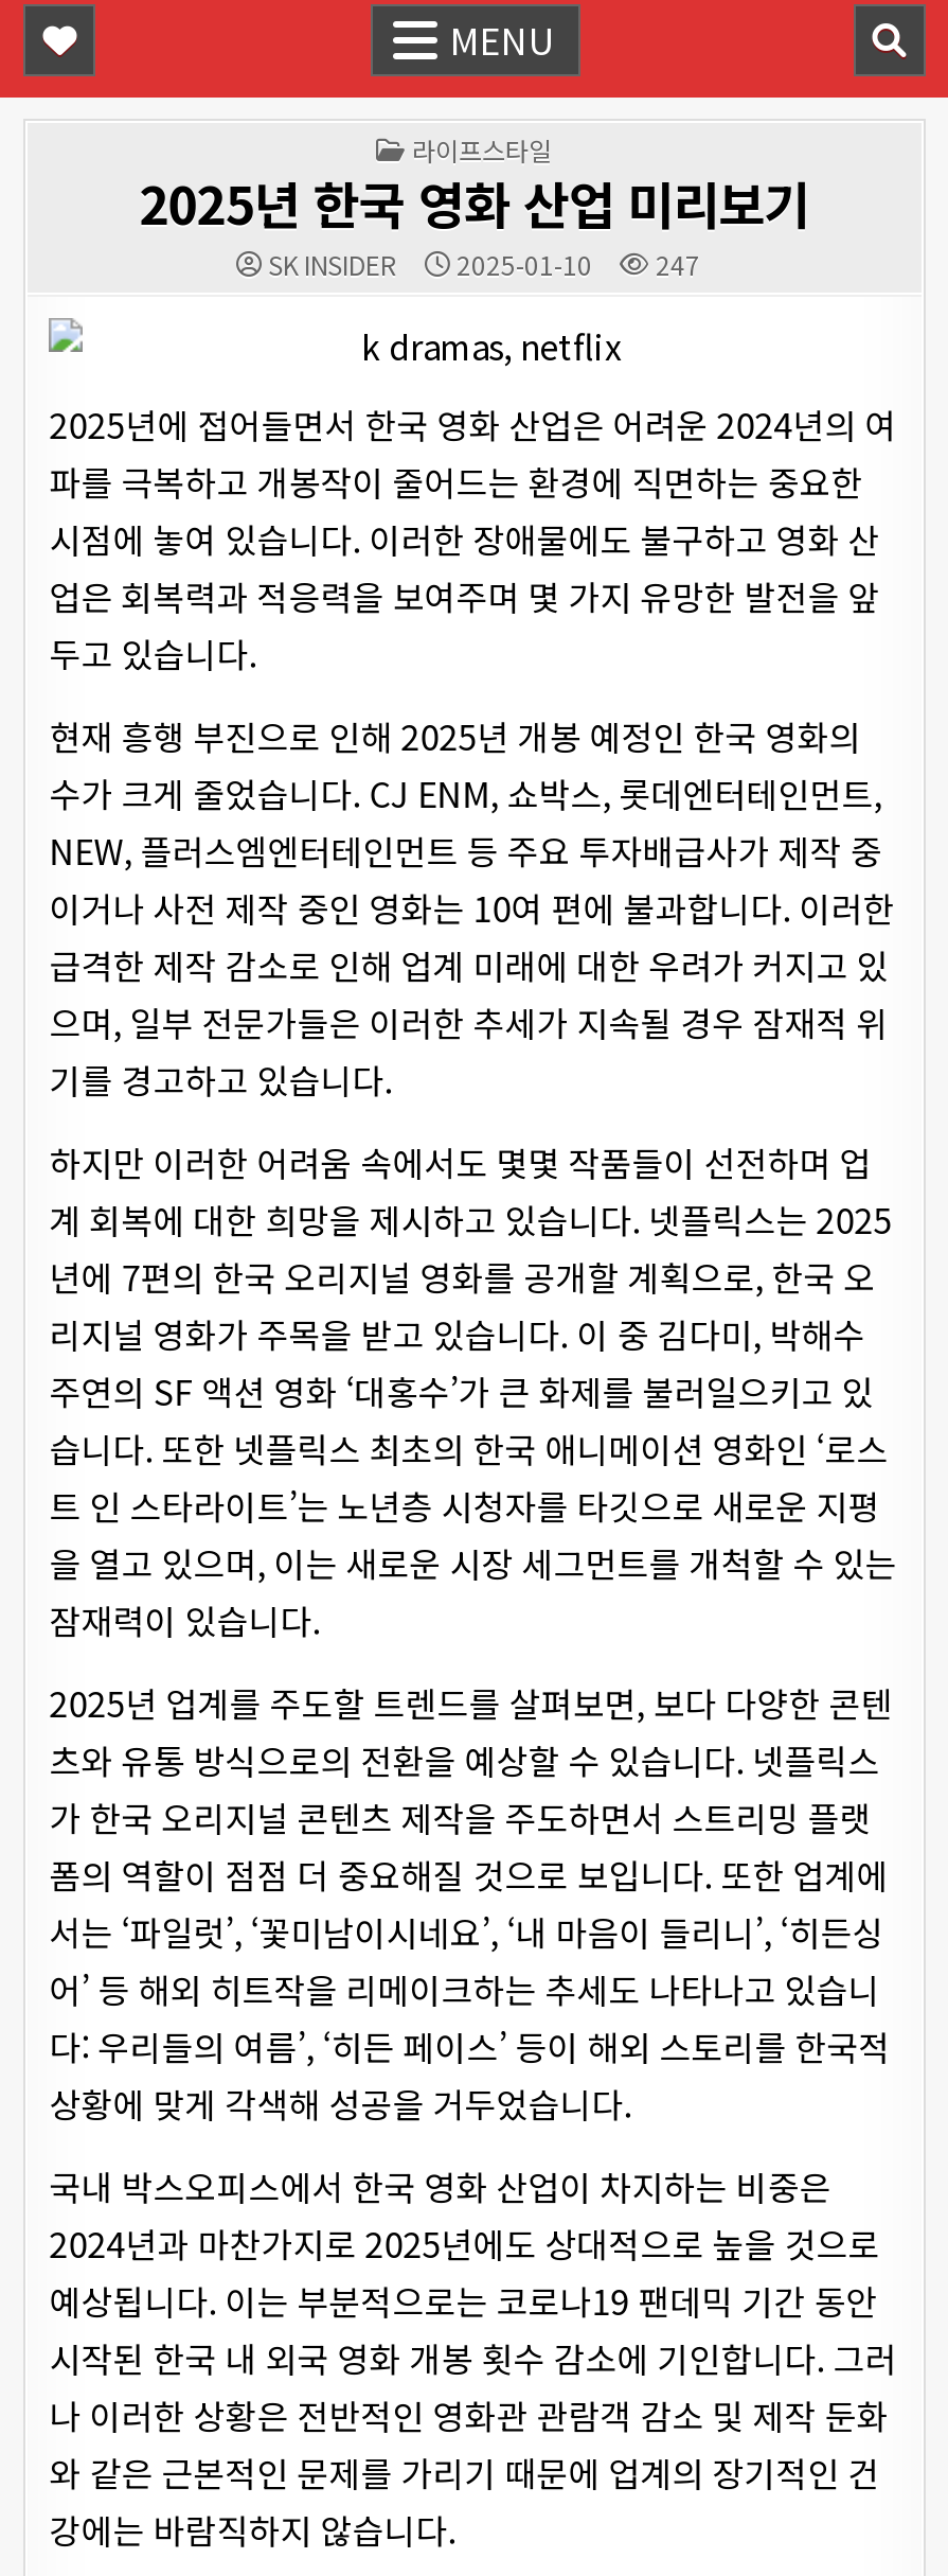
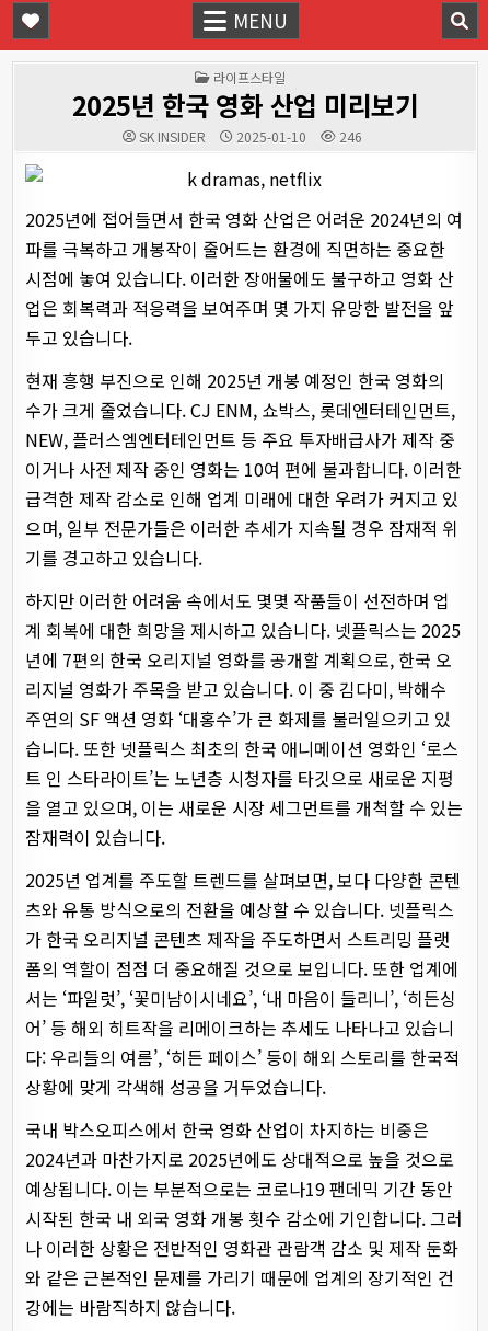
- SK INSIDER 2025-01-10 247
+ SK INSIDER 2025-01-10 246
